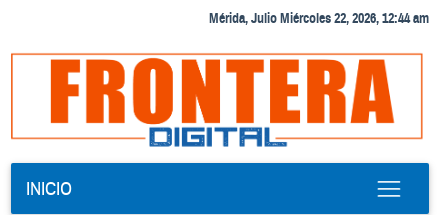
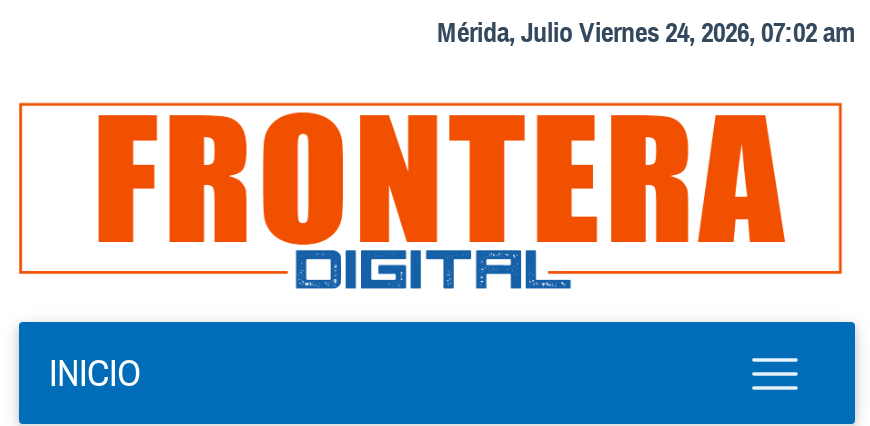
- Mérida, Julio Miércoles 22, 2026, 12:44 am
+ Mérida, Julio Viernes 24, 2026, 07:02 am
